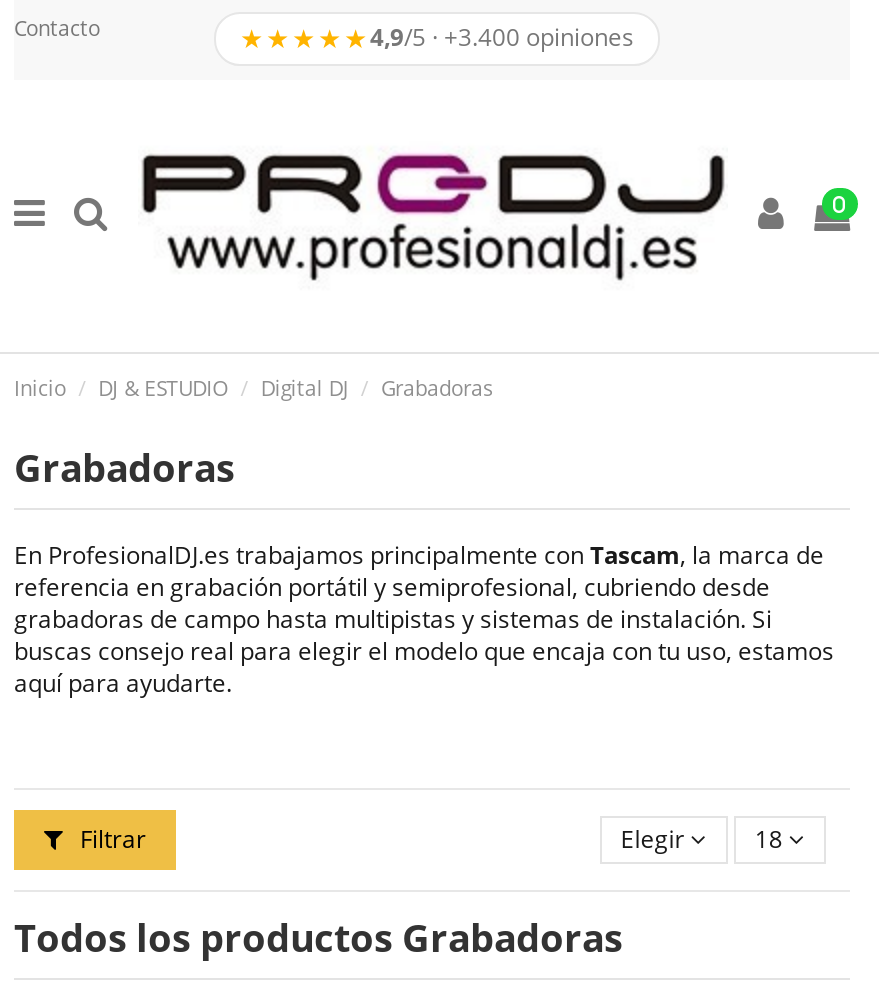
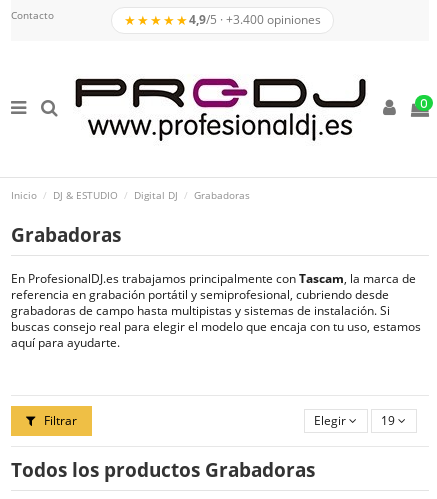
- 18
+ 19
